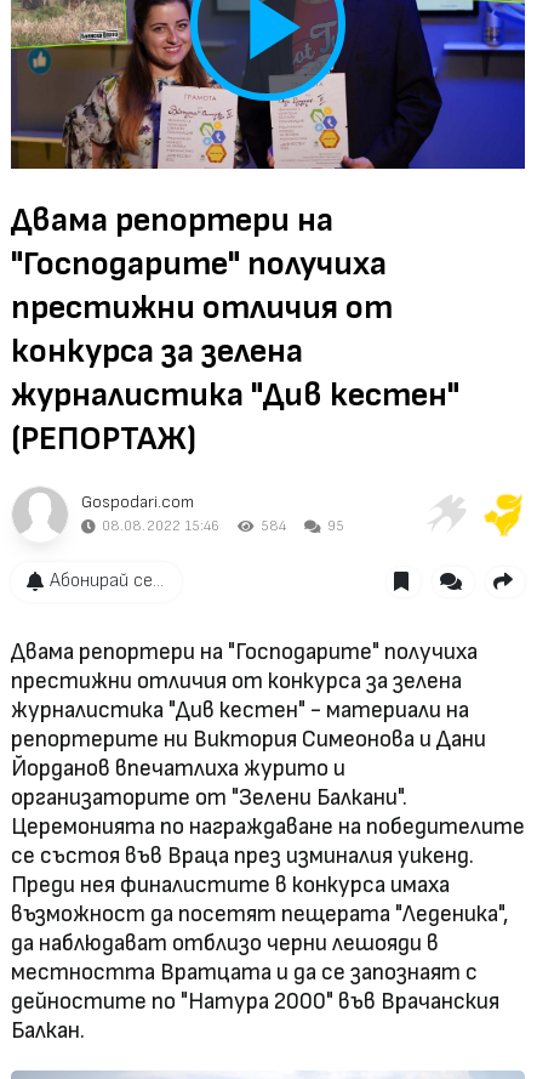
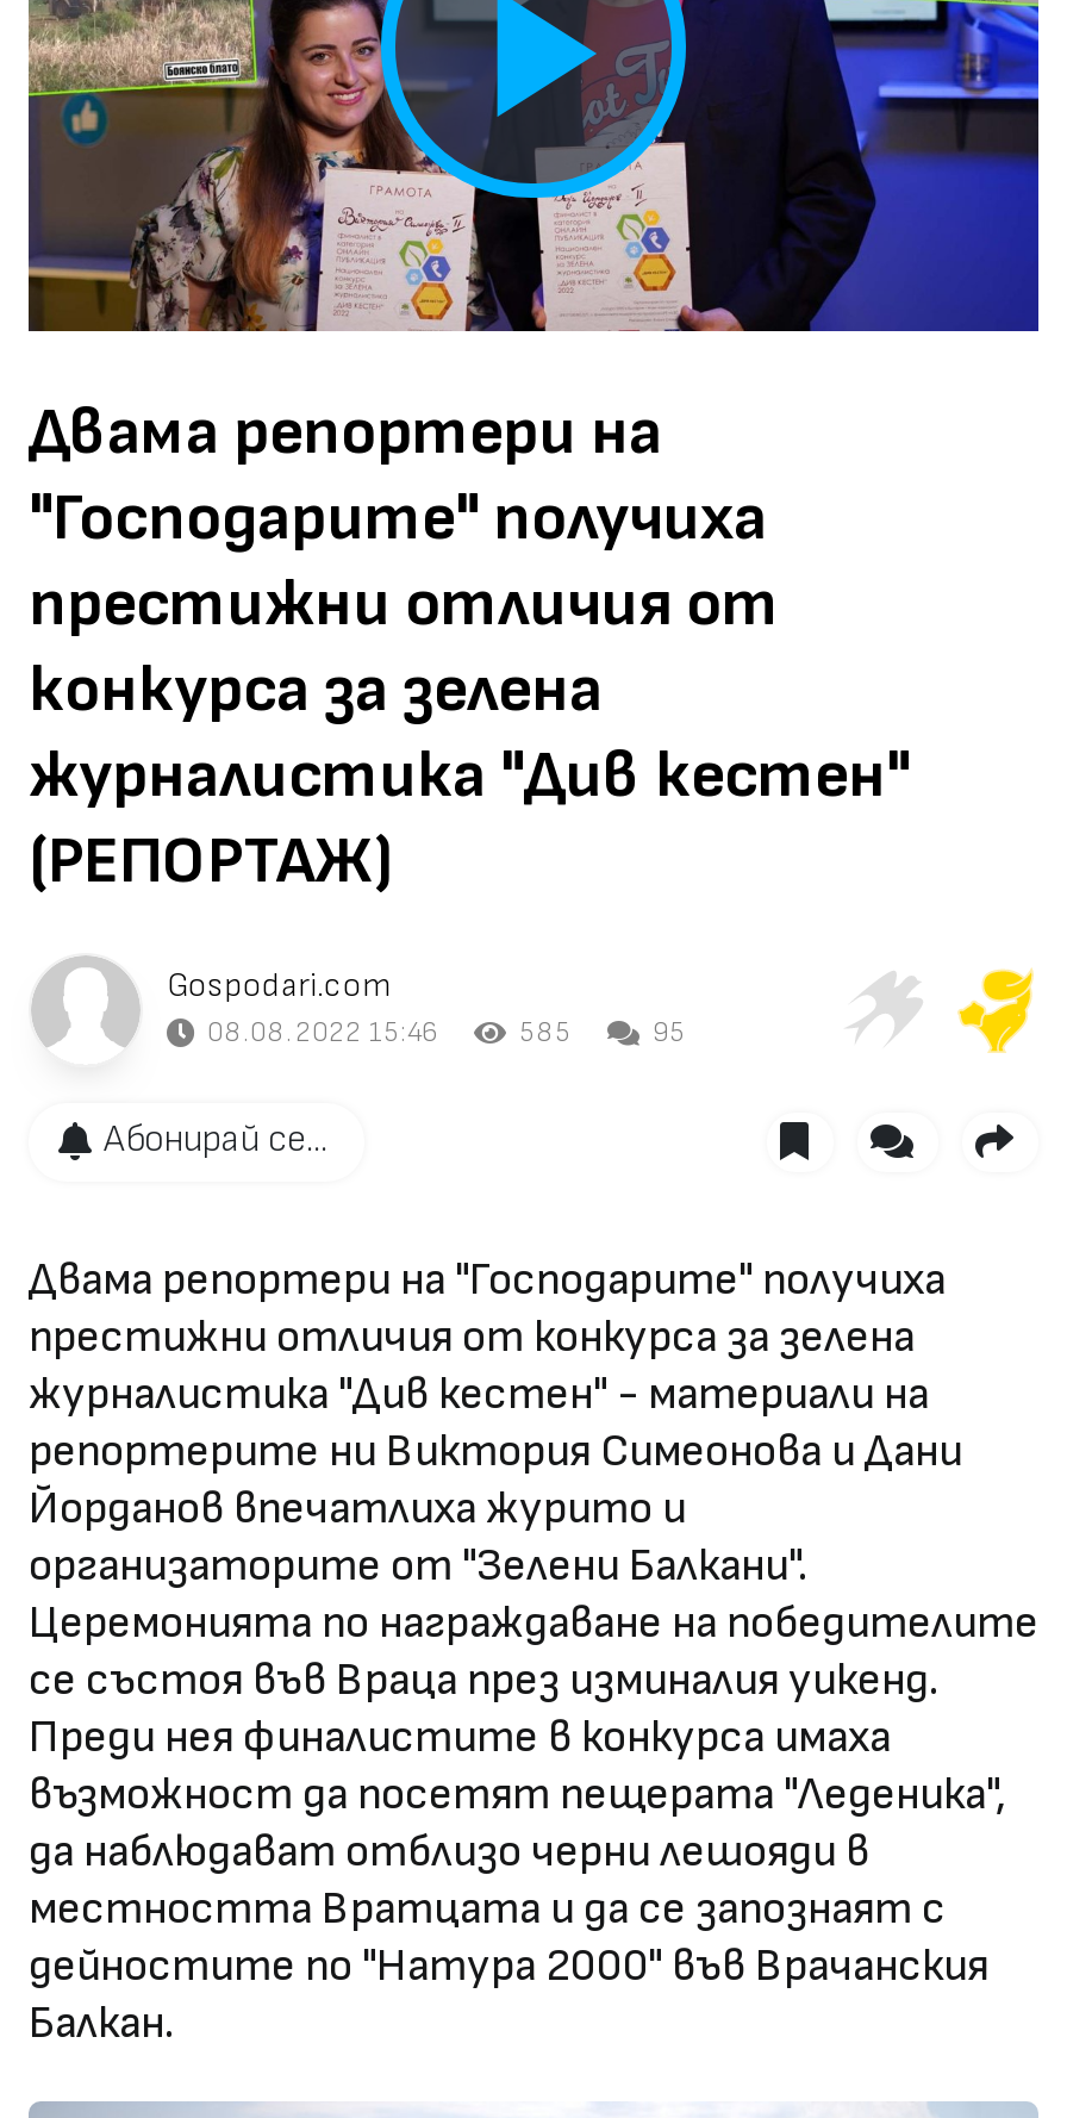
- 584
+ 585
